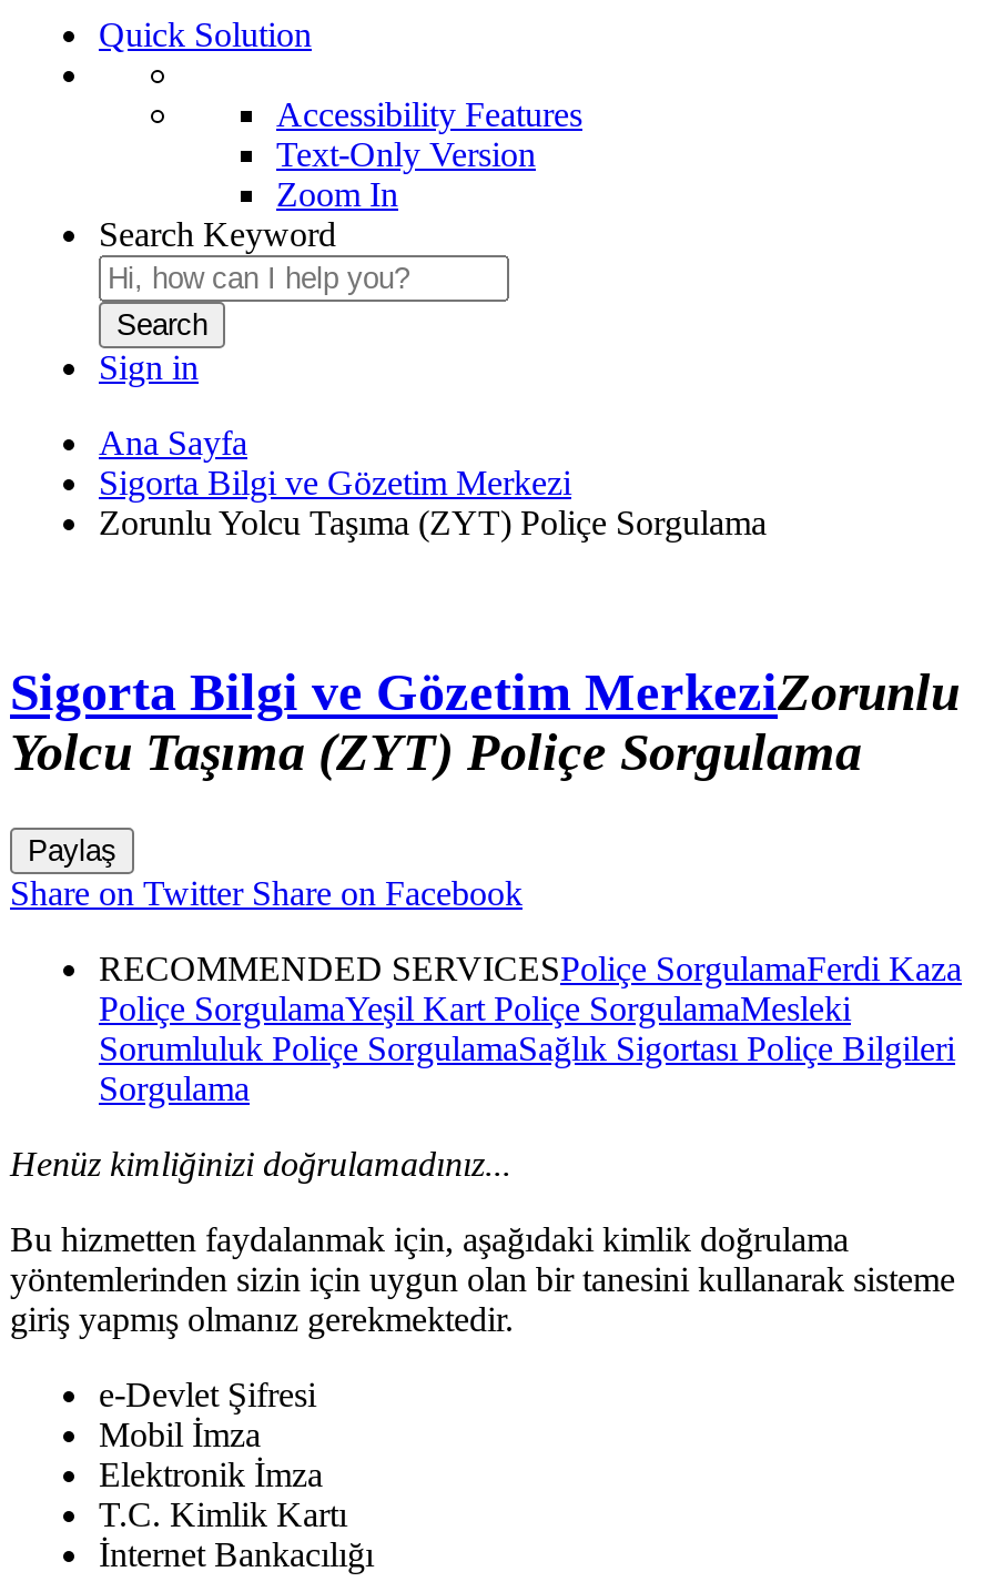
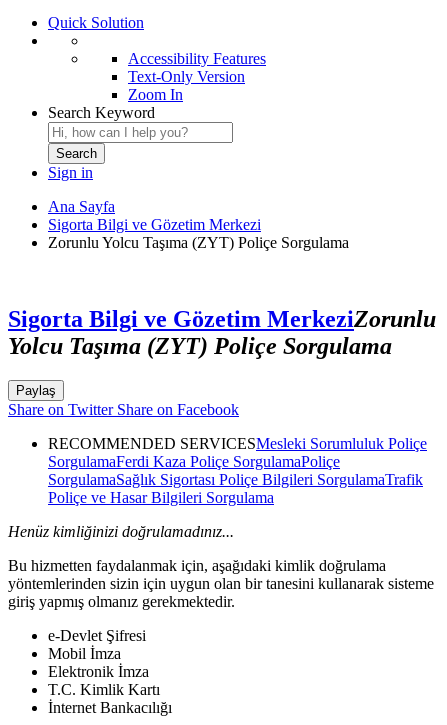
- RECOMMENDED SERVICESPoliçe SorgulamaFerdi Kaza
- Poliçe SorgulamaYeşil Kart Poliçe SorgulamaMesleki
- Sorumluluk Poliçe SorgulamaSağlık Sigortası Poliçe Bilgileri
- Sorgulama
+ RECOMMENDED SERVICESMesleki Sorumluluk Poliçe
+ SorgulamaFerdi Kaza Poliçe SorgulamaPoliçe
+ SorgulamaSağlık Sigortası Poliçe Bilgileri SorgulamaTrafik
+ Poliçe ve Hasar Bilgileri Sorgulama
